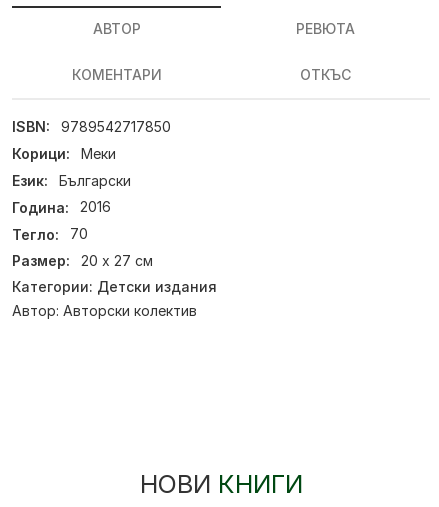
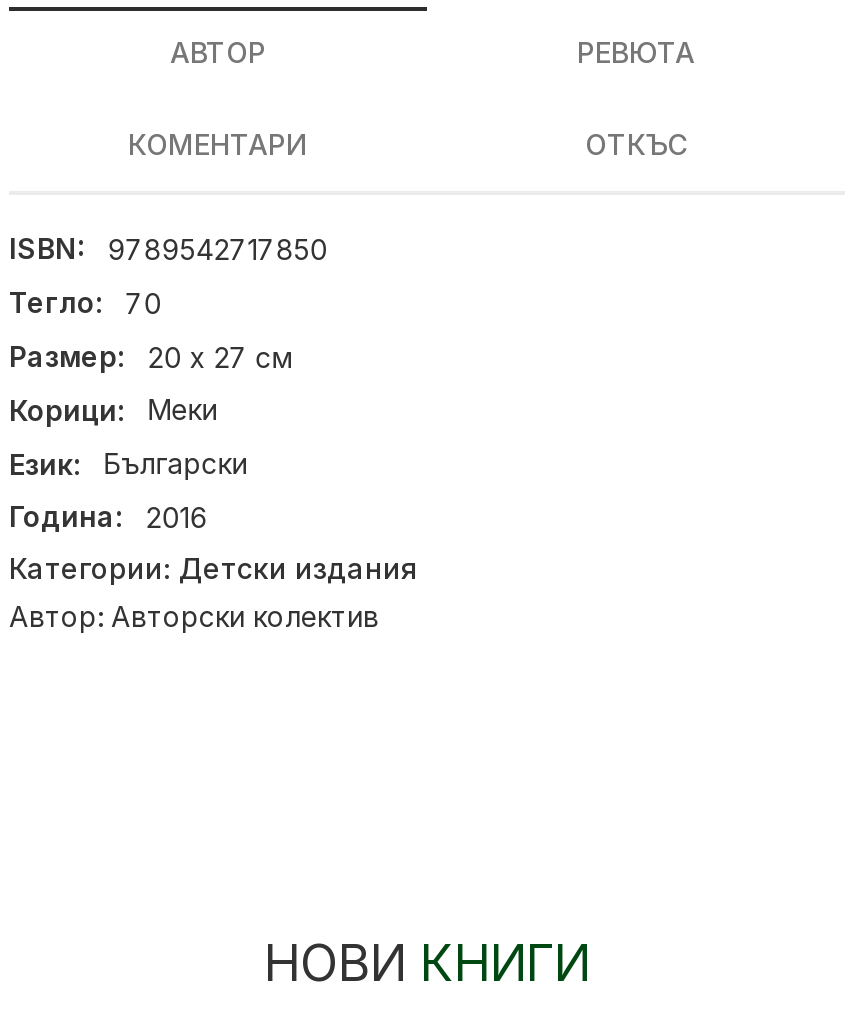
moved down: Корици: | Меки | Език: | Български | Година: | 2016

moved up: Тегло: | 70 | Размер: | 20 х 27 см
